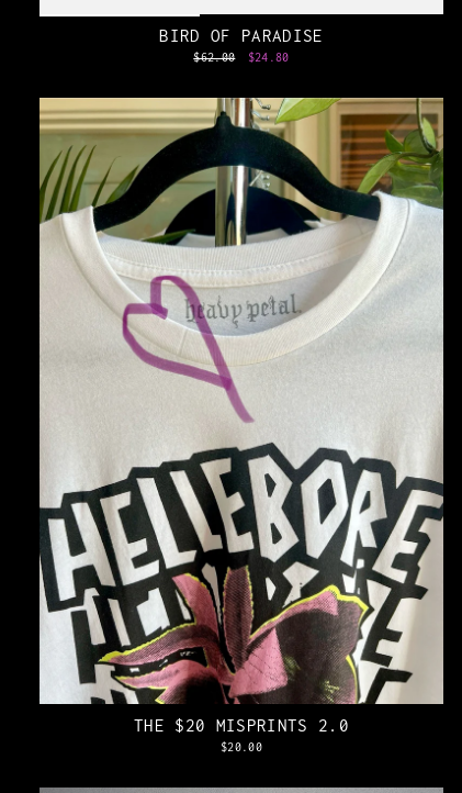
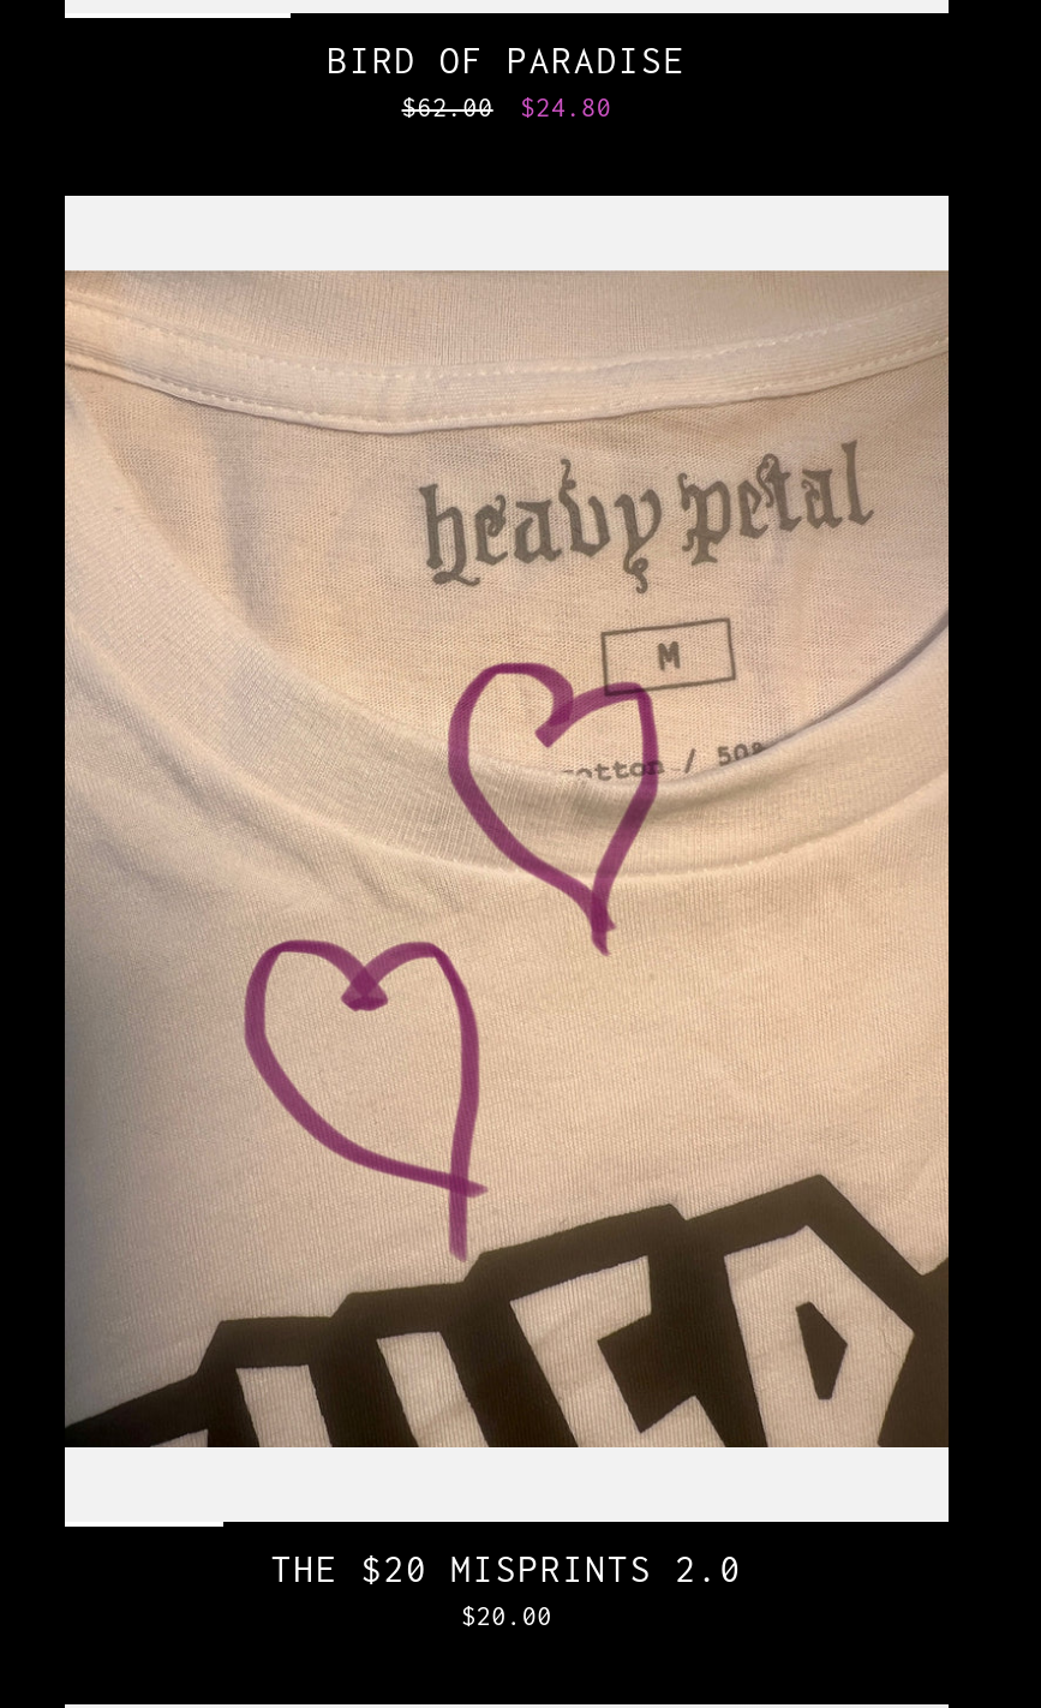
- [image]
+ [image]
